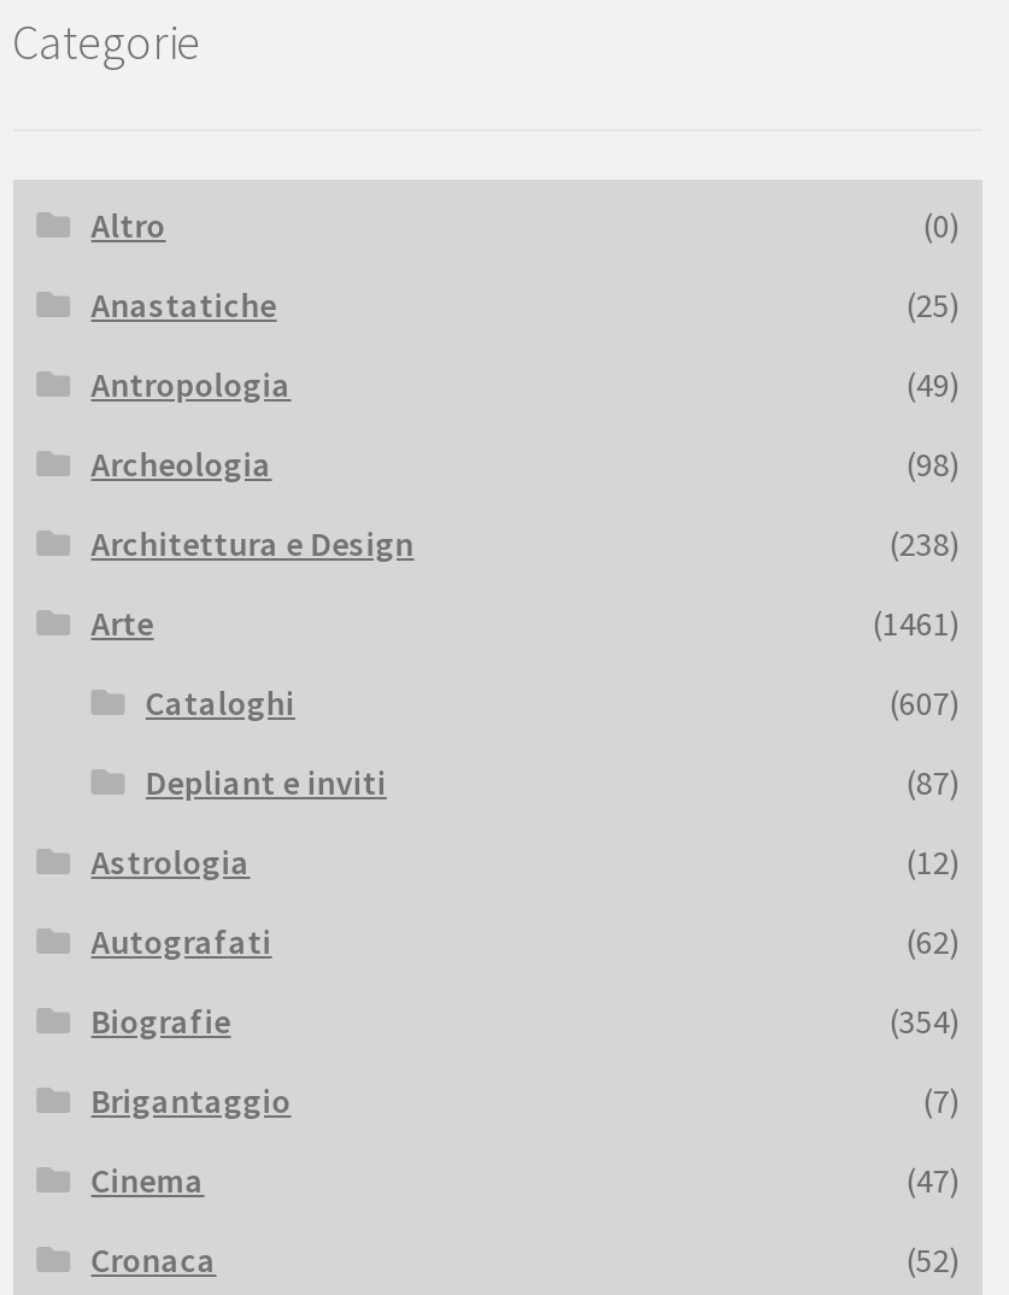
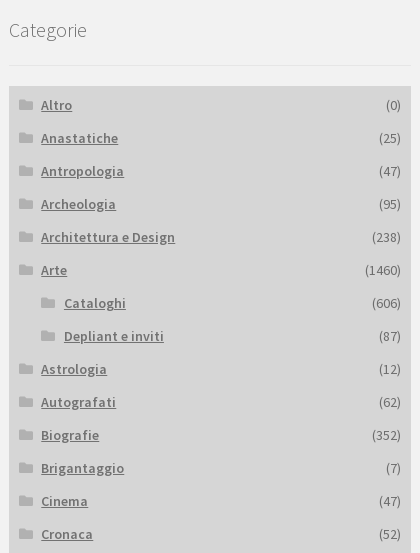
- (49)
+ (47)

- (98)
+ (95)

- (1461)
+ (1460)

- (607)
+ (606)

- (354)
+ (352)
